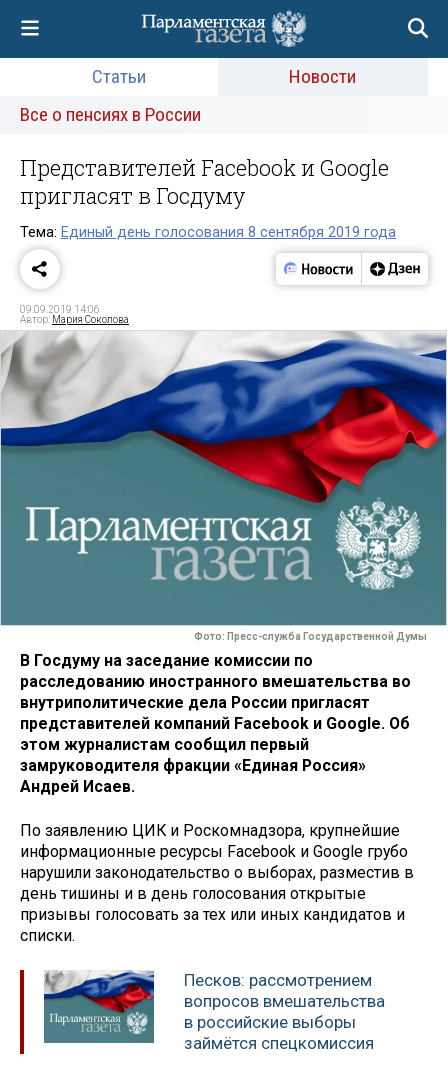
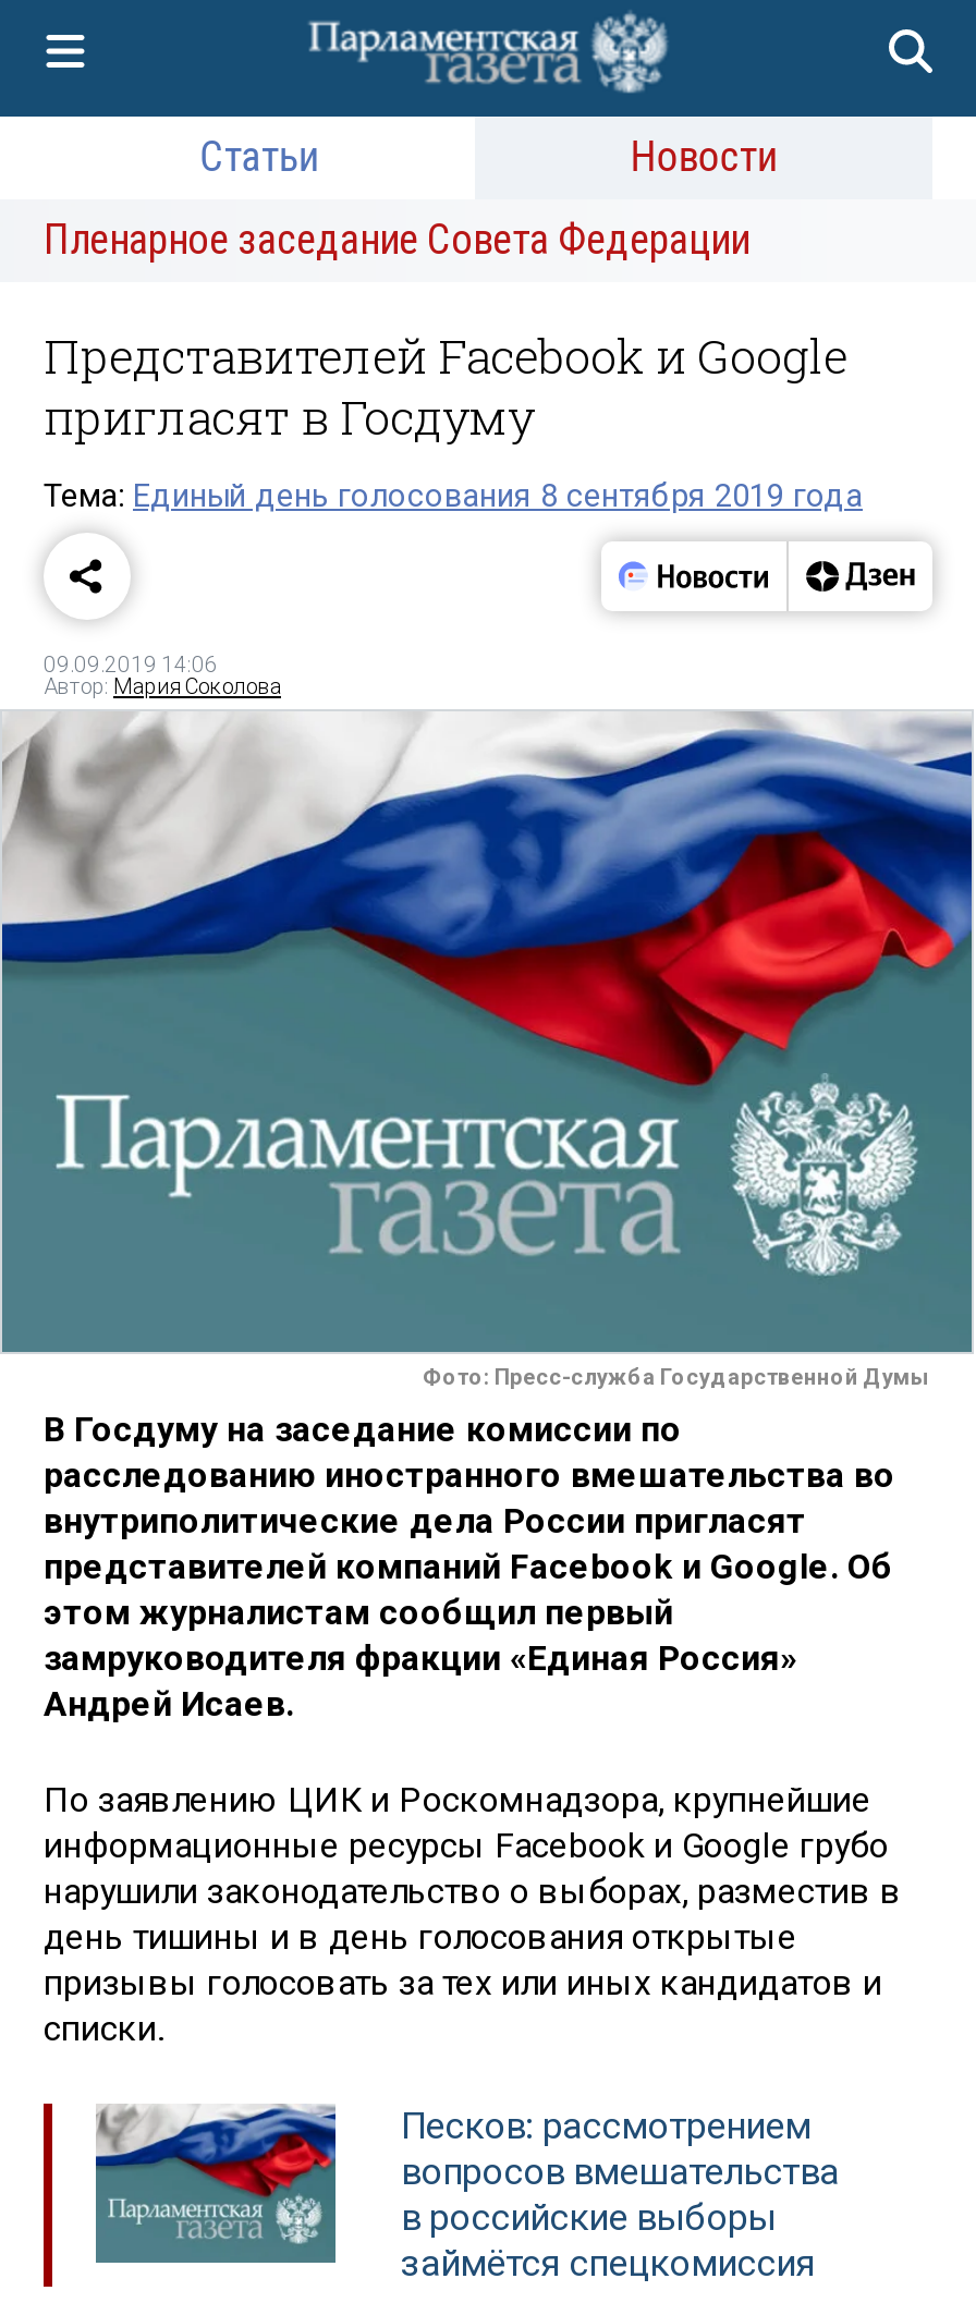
- Все о пенсиях в России
+ Пленарное заседание Совета Федерации
